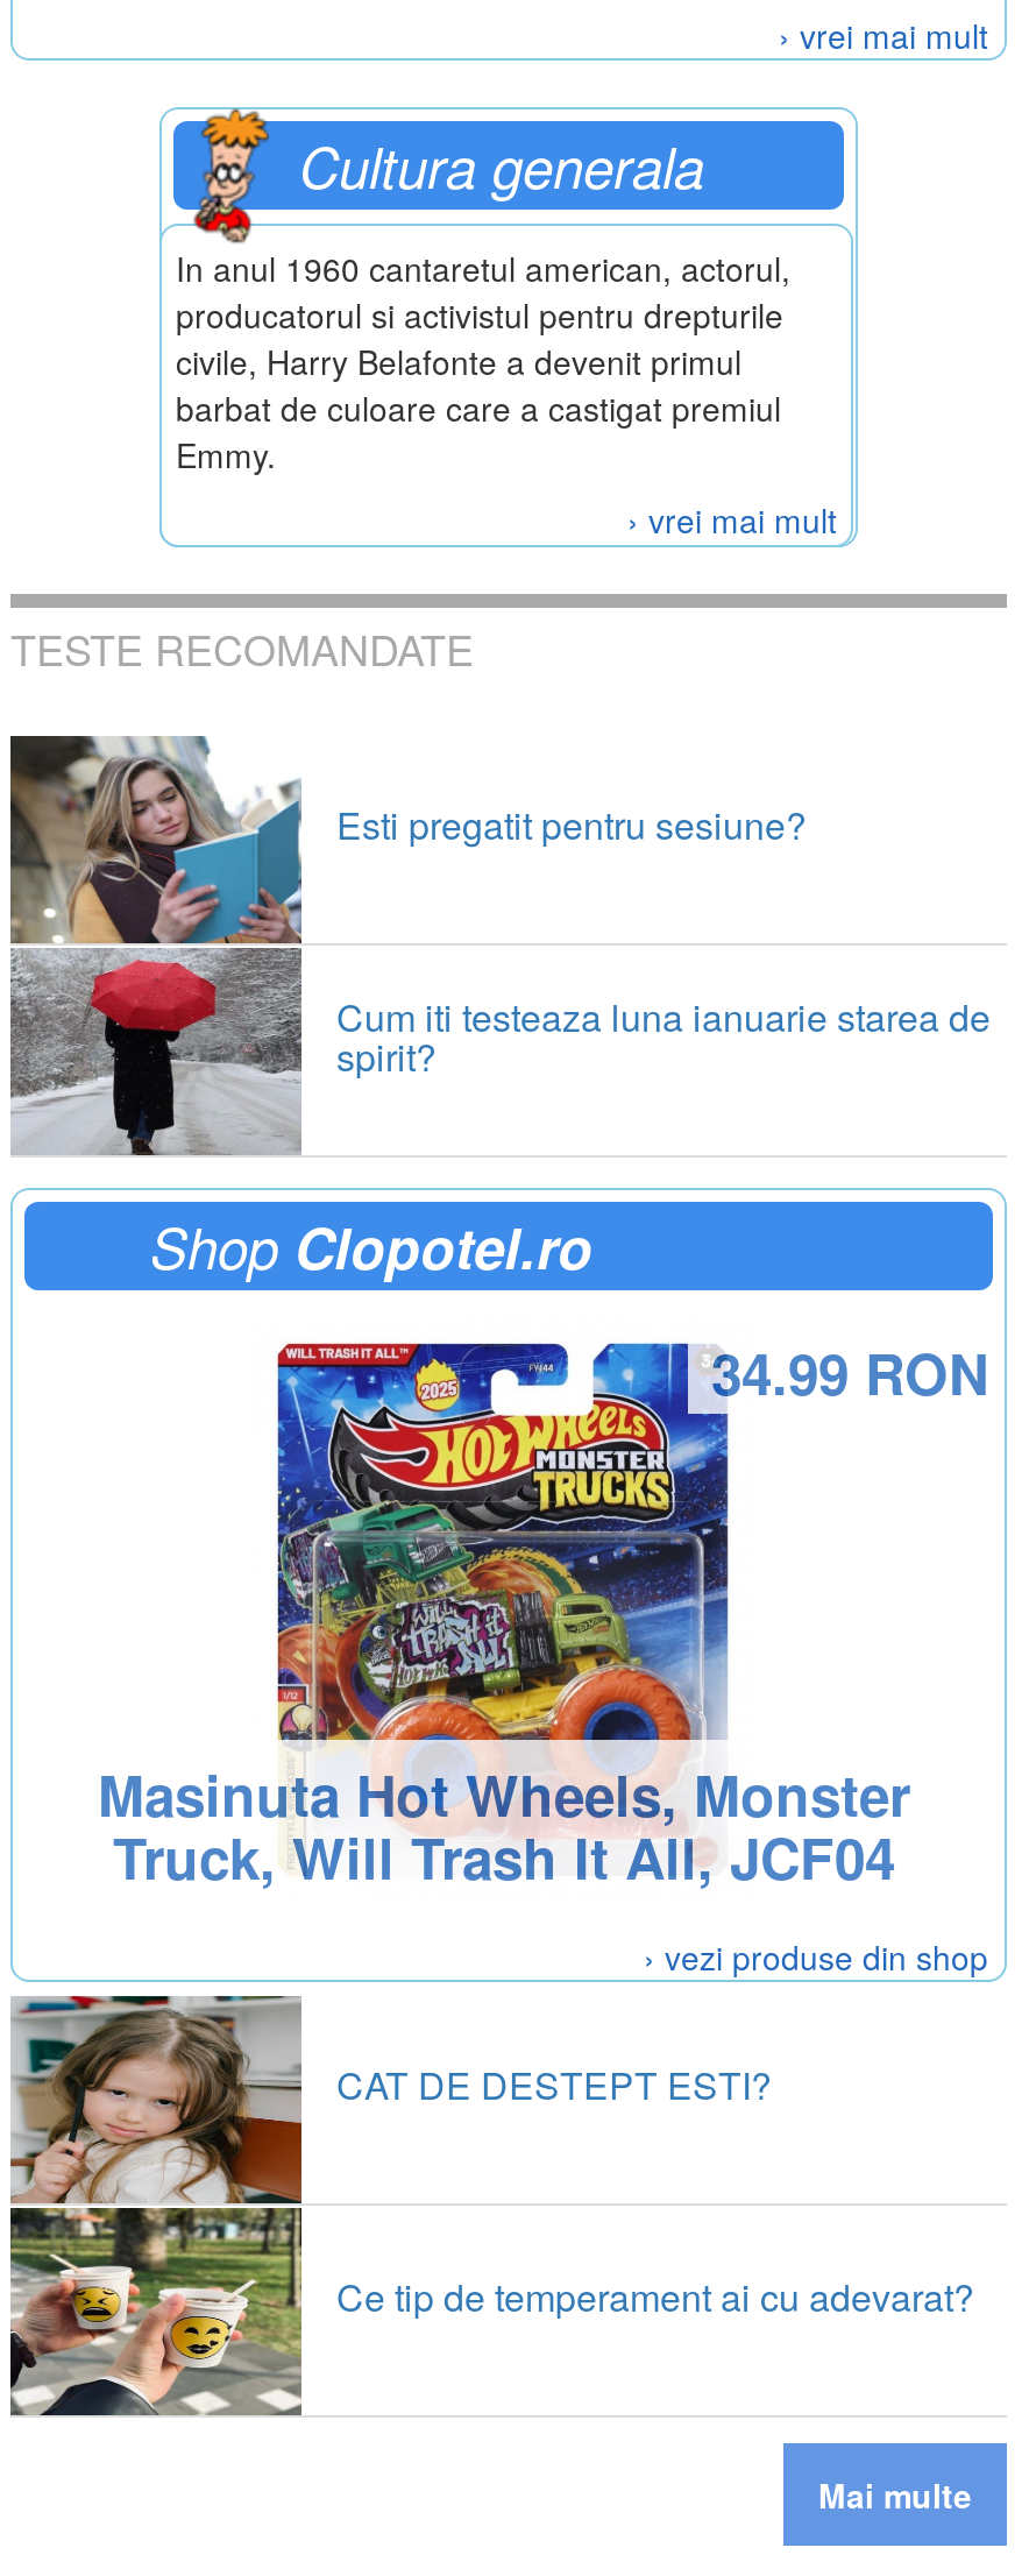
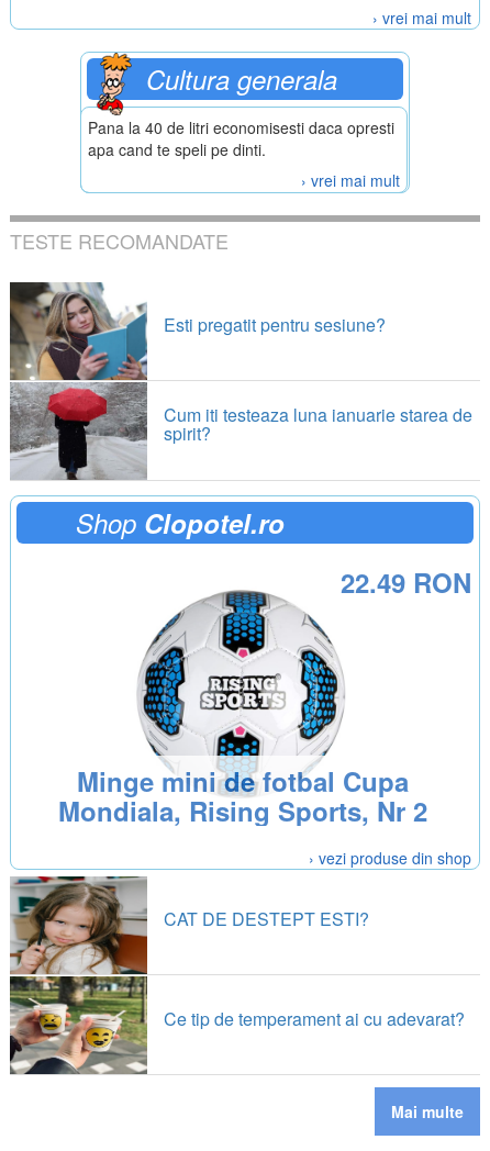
- In anul 1960 cantaretul american, actorul,
- producatorul si activistul pentru drepturile
- civile, Harry Belafonte a devenit primul
- barbat de culoare care a castigat premiul
- Emmy.
+ Pana la 40 de litri economisesti daca opresti
+ apa cand te speli pe dinti.

- [image]
- 34.99 RON
+ [image]
+ 22.49 RON

- Masinuta Hot Wheels, Monster
- Truck, Will Trash It All, JCF04
+ Minge mini de fotbal Cupa
+ Mondiala, Rising Sports, Nr 2
